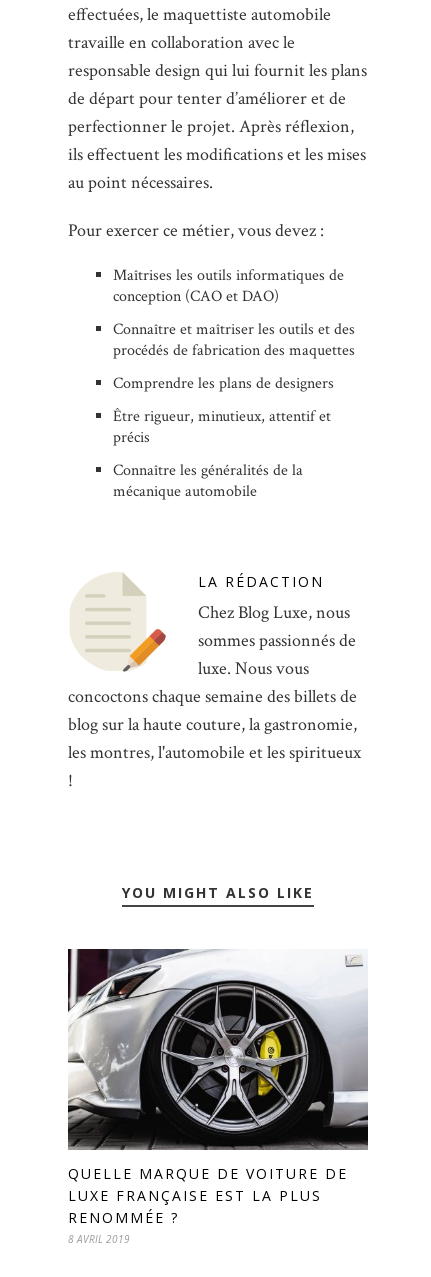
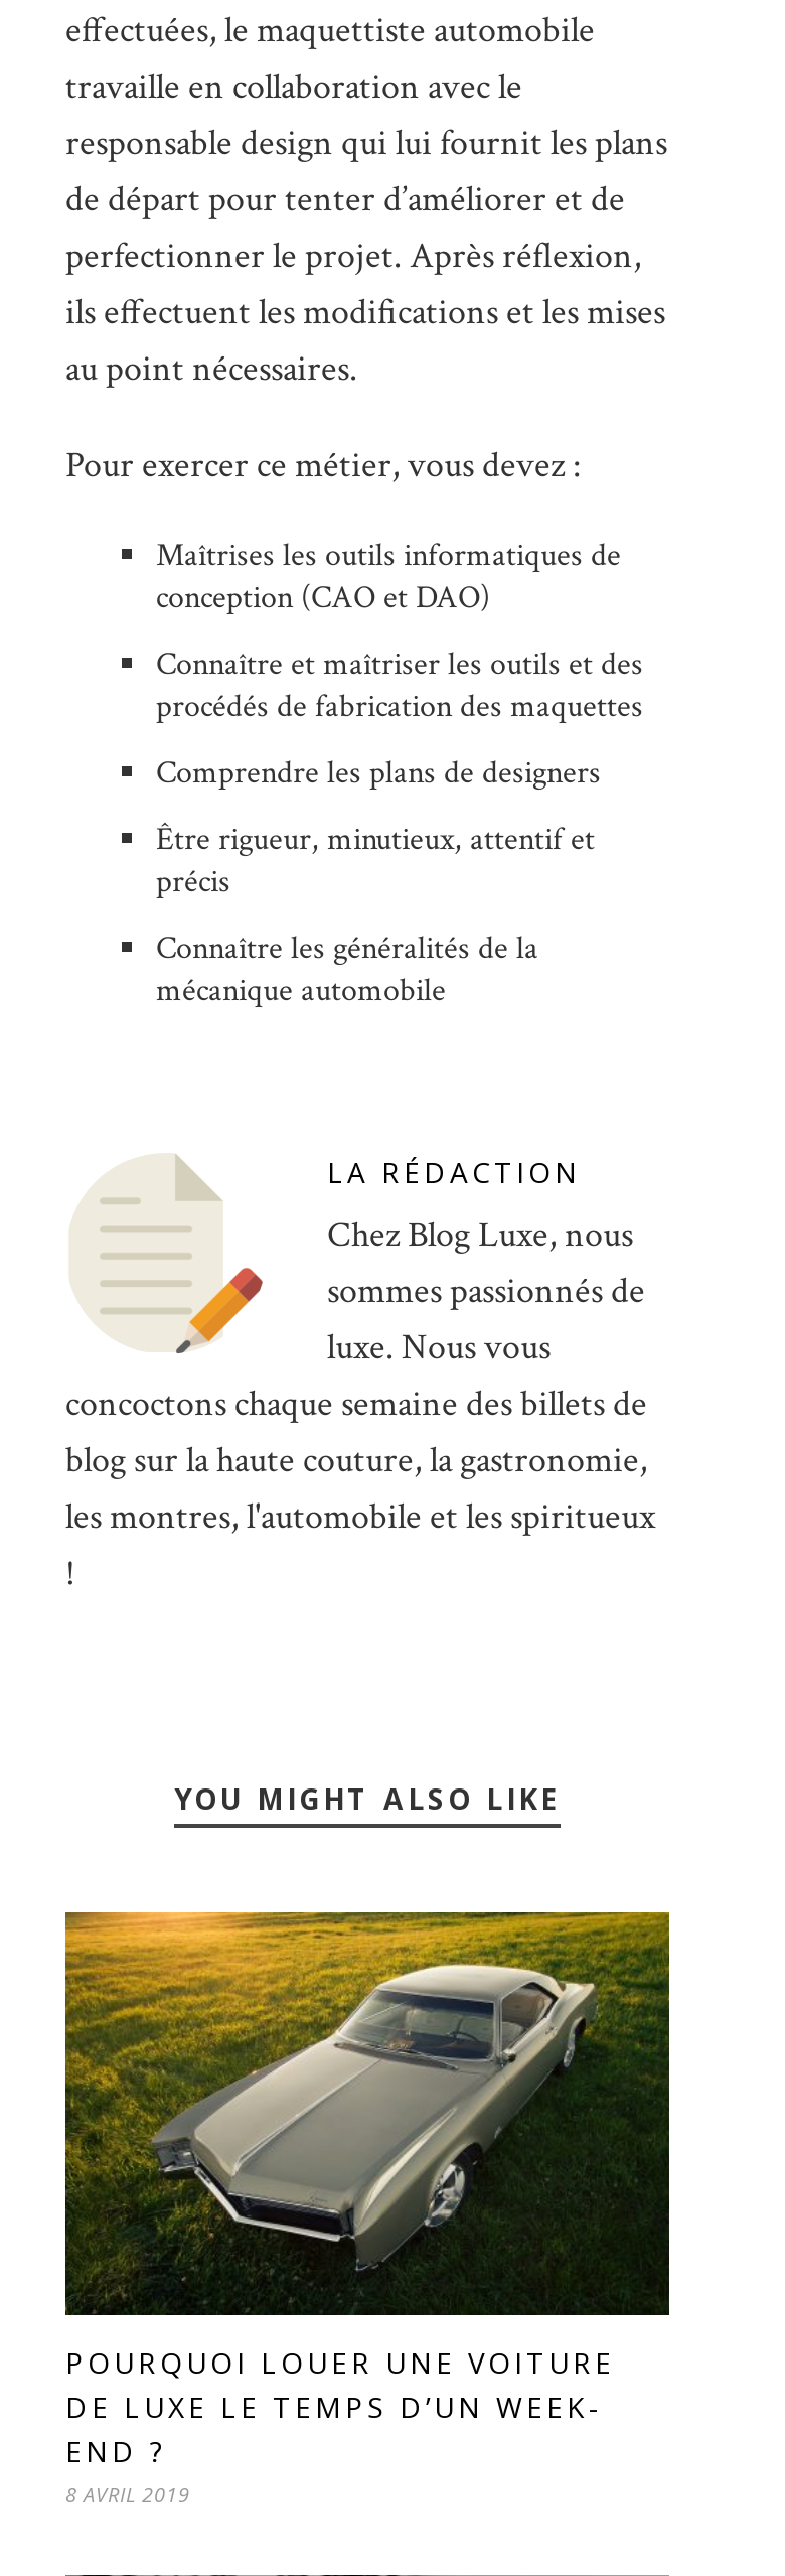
- [image]
- QUELLE MARQUE DE VOITURE DE
- LUXE FRANÇAISE EST LA PLUS
- RENOMMÉE ?
+ [image]
+ POURQUOI LOUER UNE VOITURE
+ DE LUXE LE TEMPS D’UN WEEK-
+ END ?
